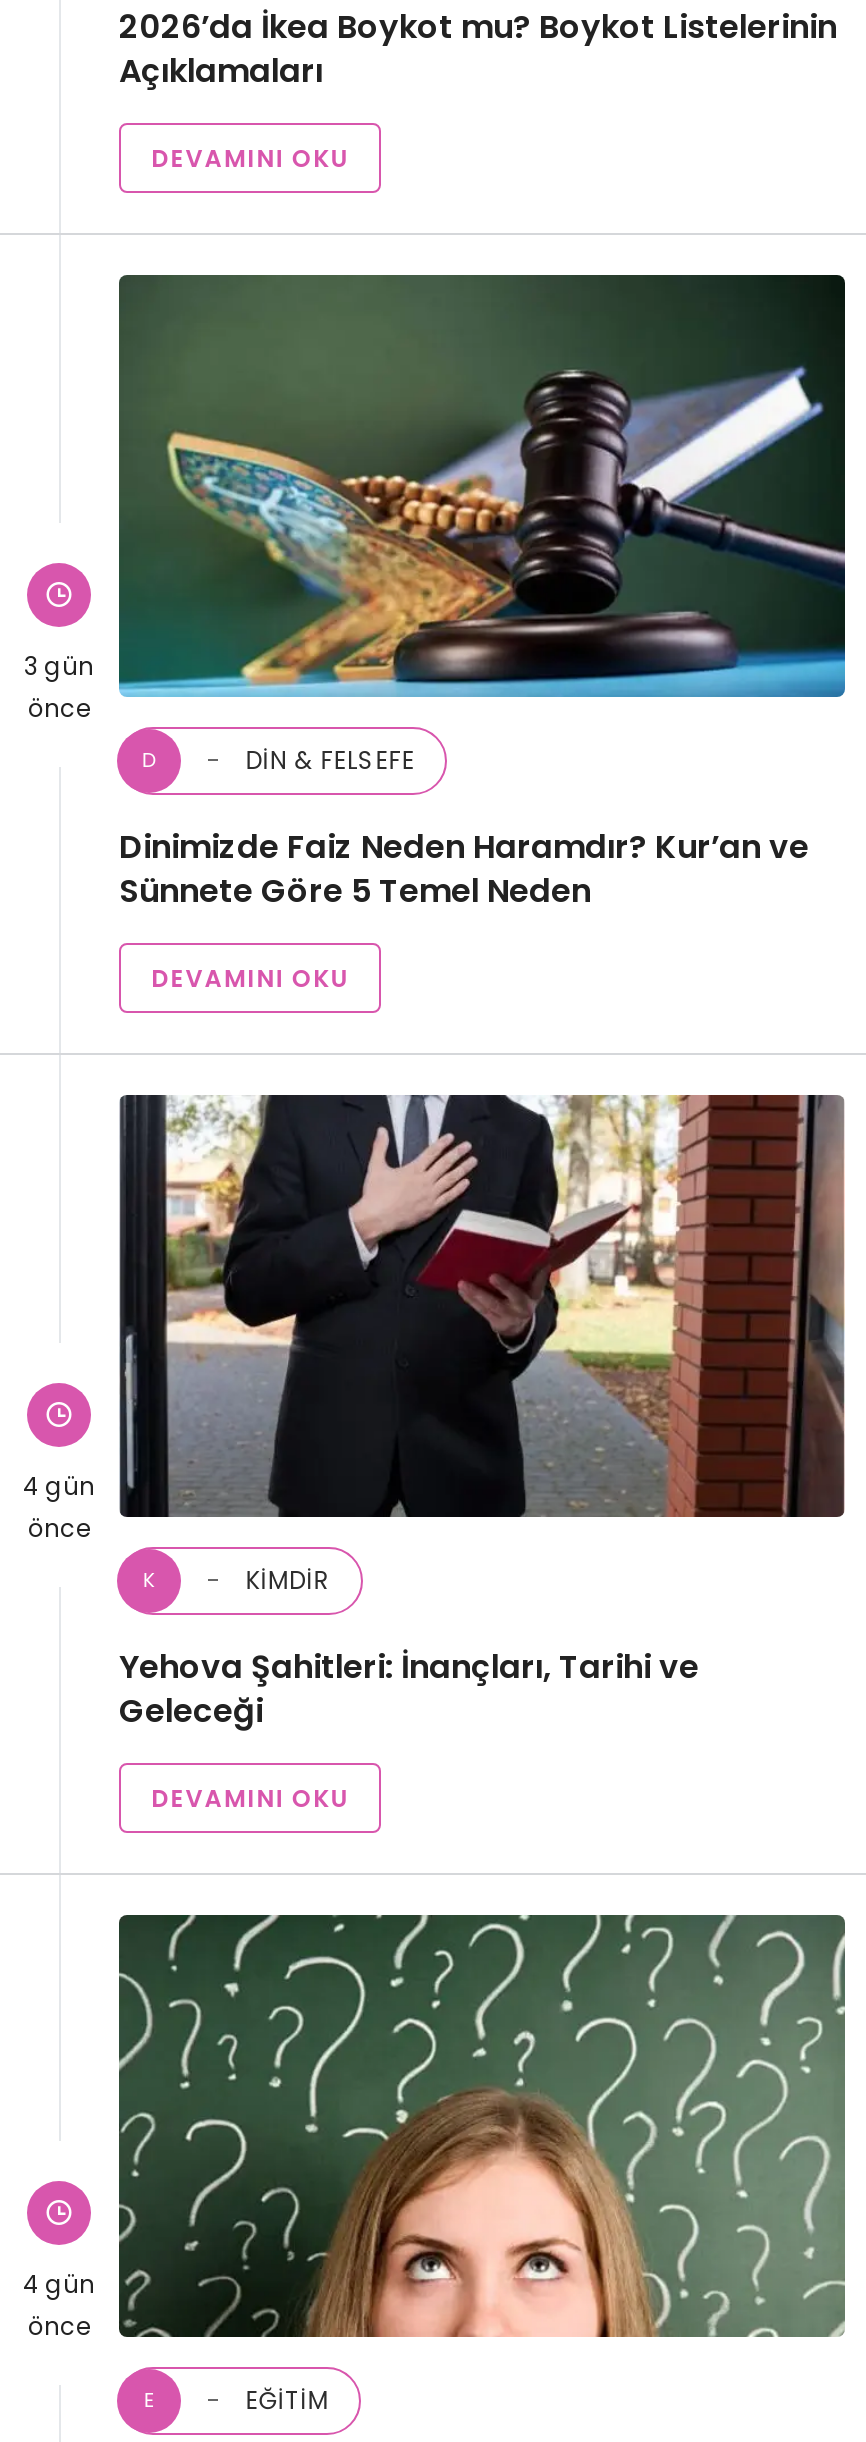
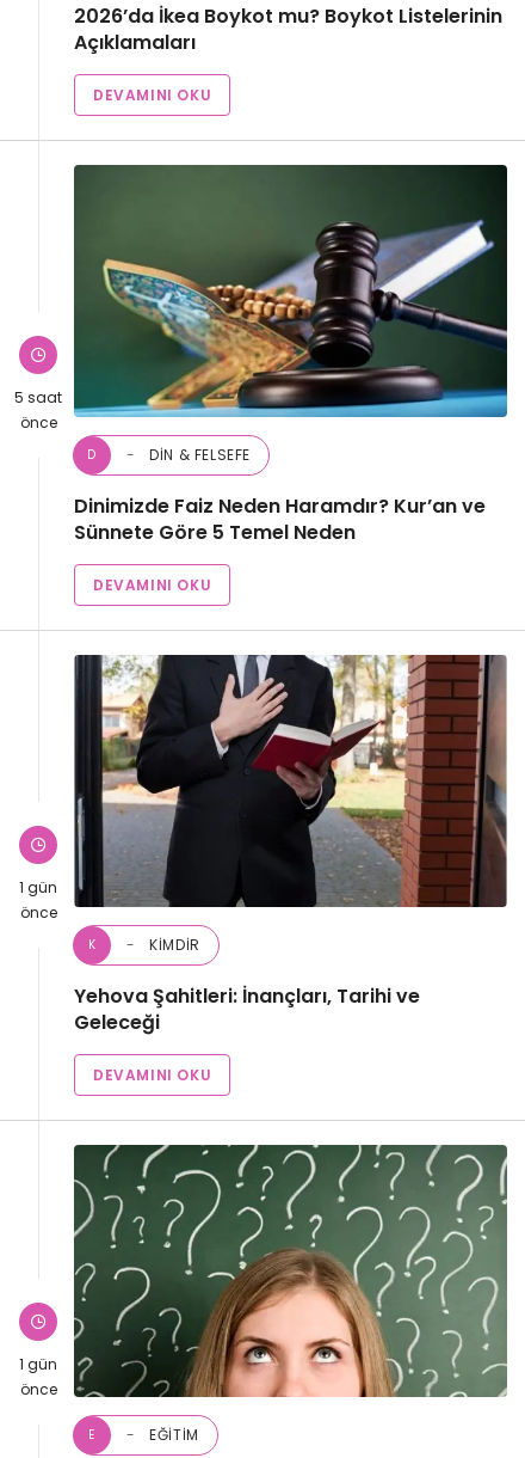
- 3 gün
+ 5 saat

- 4 gün
+ 1 gün

- 4 gün
+ 1 gün
